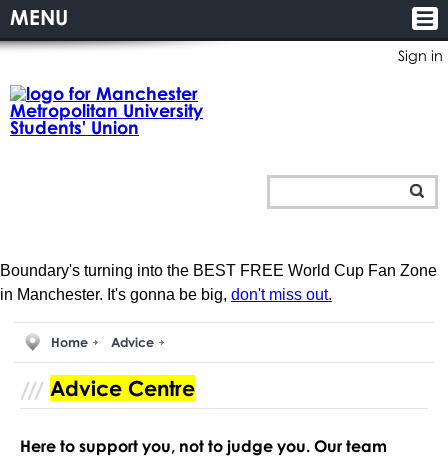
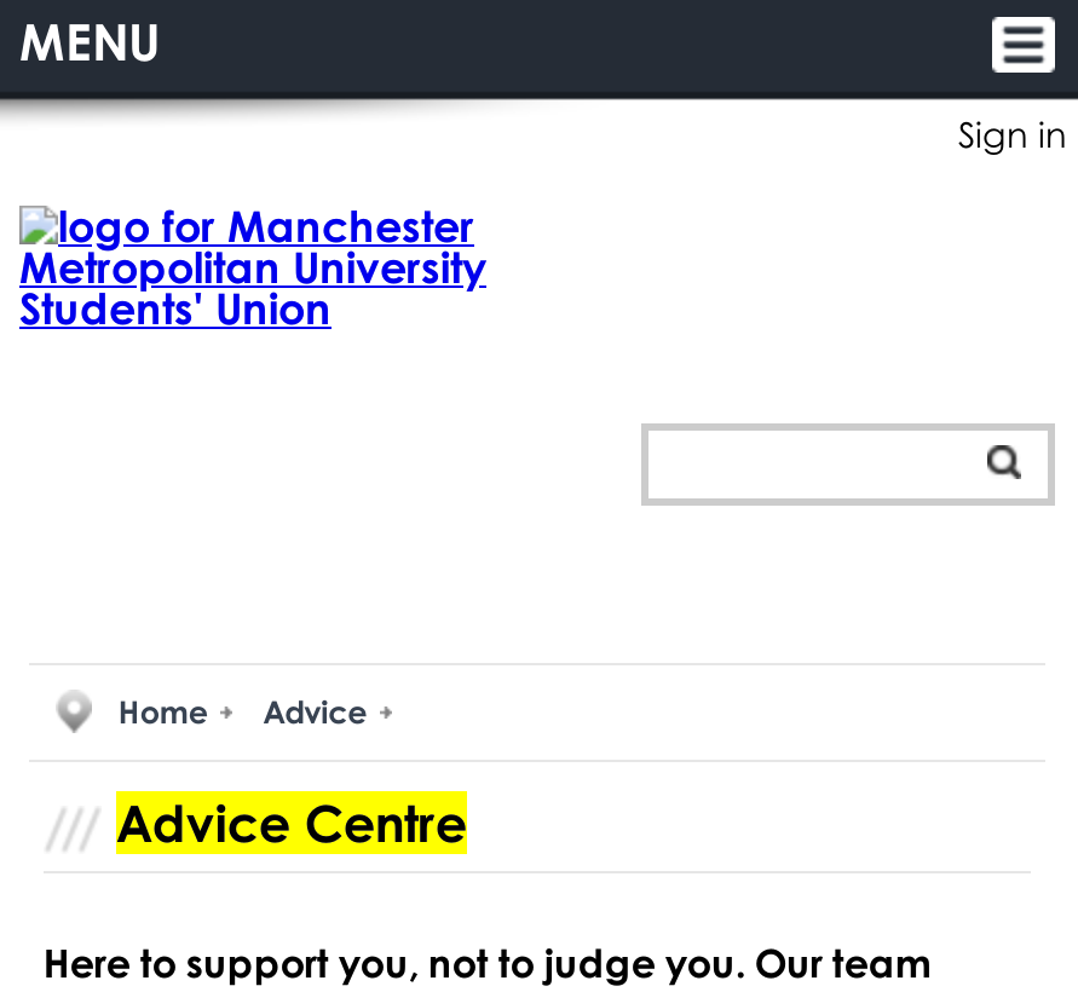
- Boundary's turning into the BEST FREE World Cup Fan Zone
- in Manchester. It's gonna be big, don't miss out.
